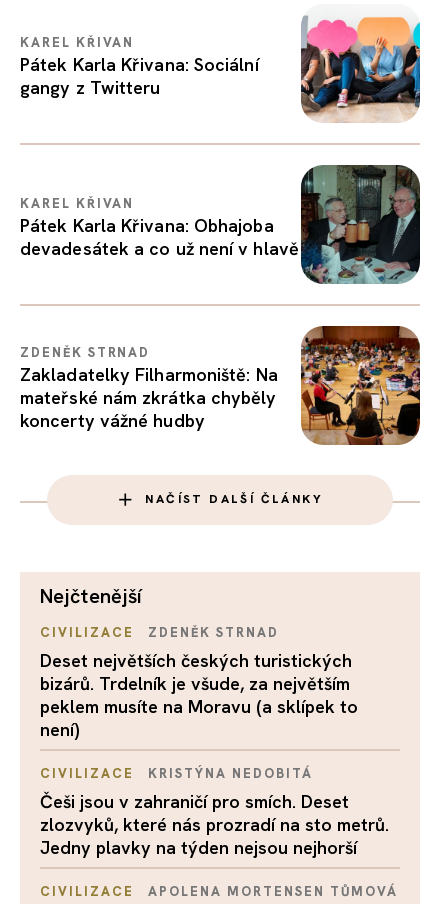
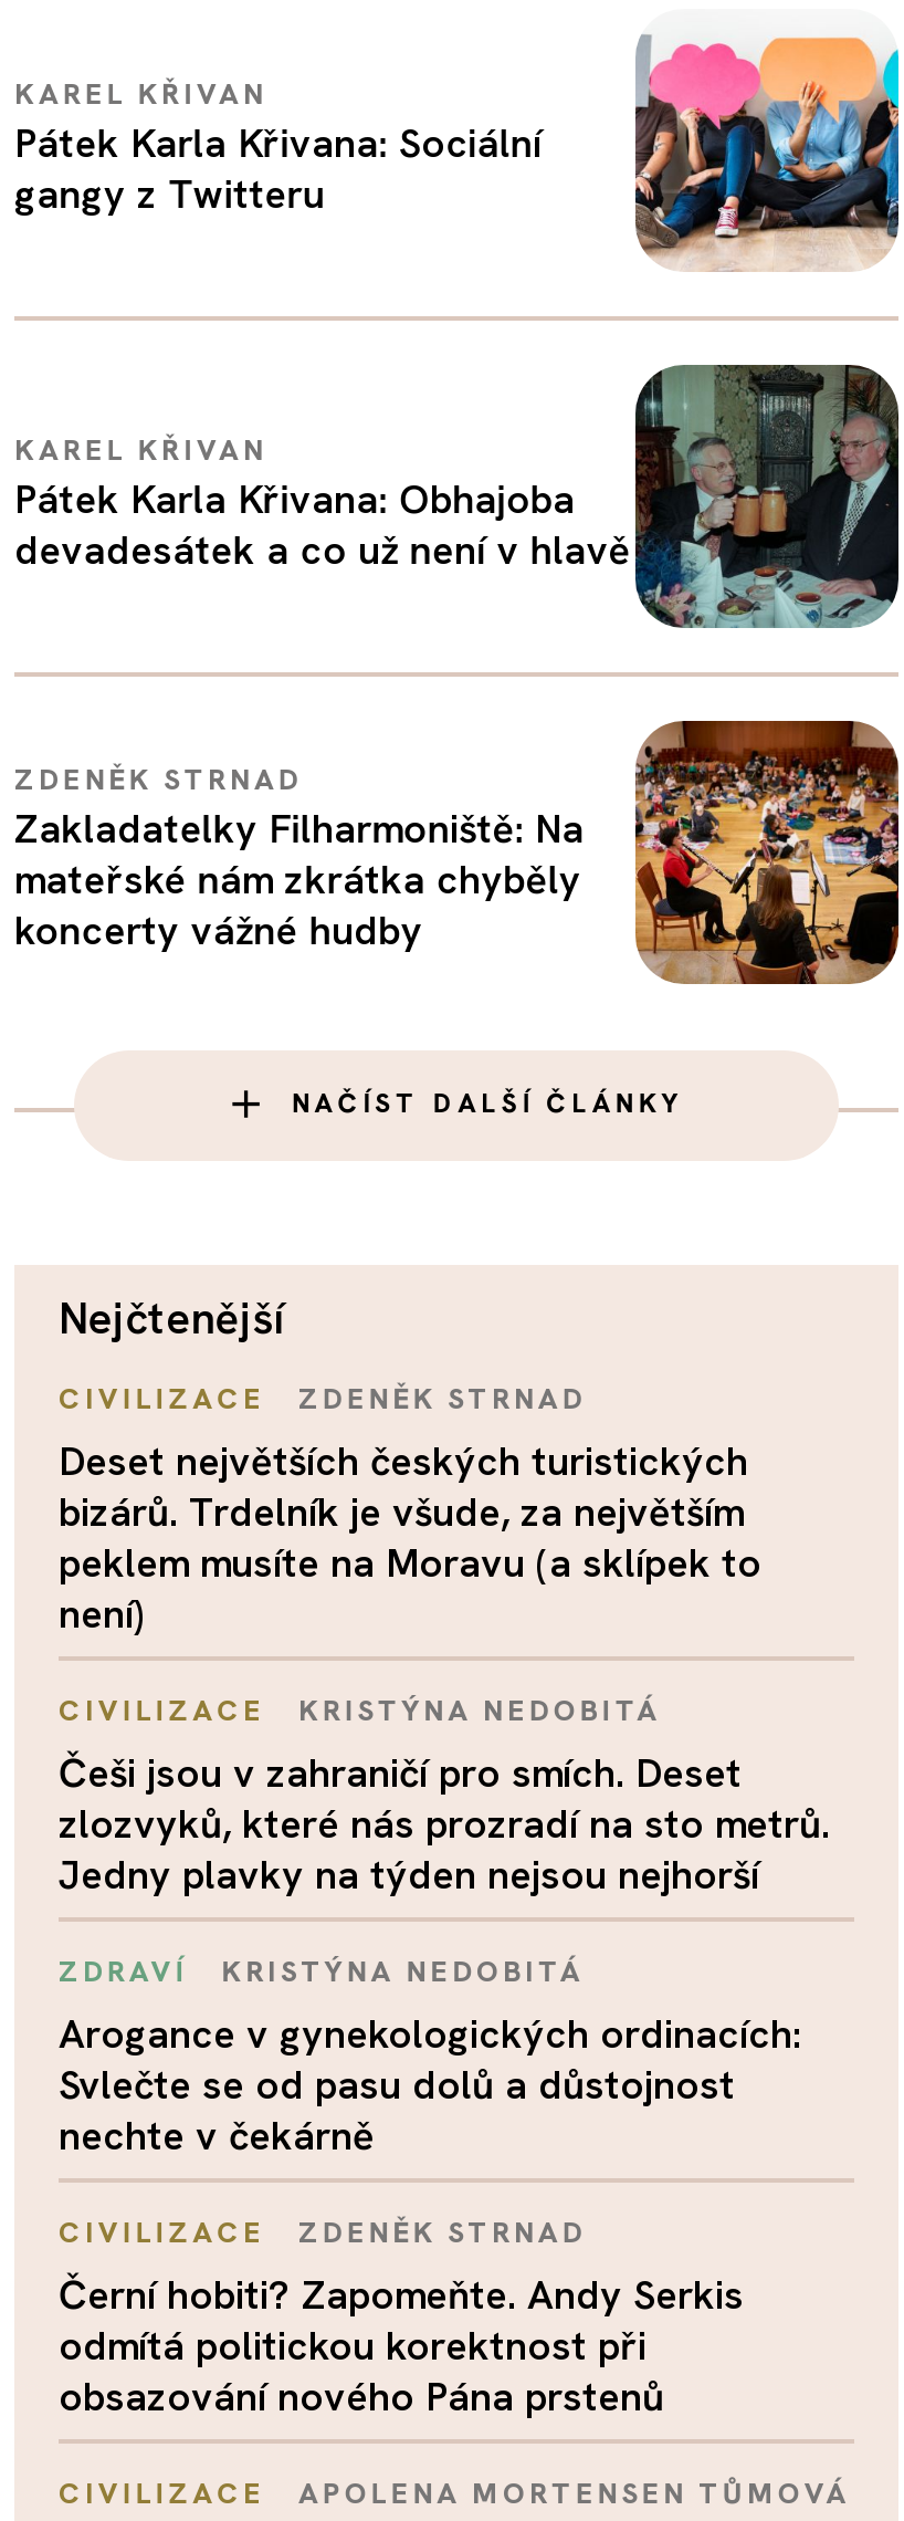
+ ZDRAVÍ
+ KRISTÝNA NEDOBITÁ
+ Arogance v gynekologických ordinacích:
+ Svlečte se od pasu dolů a důstojnost
+ nechte v čekárně
+ CIVILIZACE
+ ZDENĚK STRNAD
+ Černí hobiti? Zapomeňte. Andy Serkis
+ odmítá politickou korektnost při
+ obsazování nového Pána prstenů
